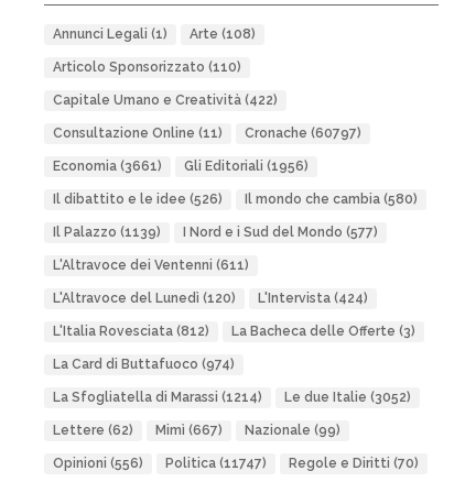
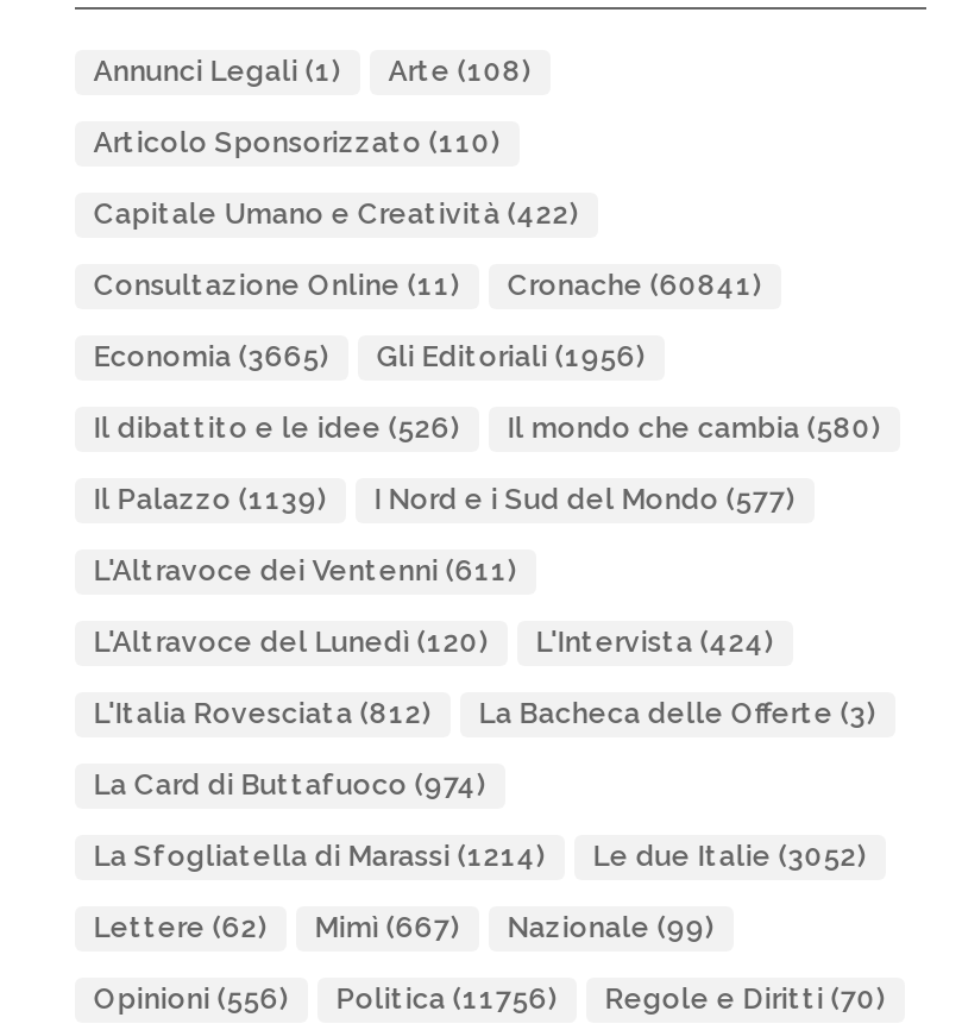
- Consultazione Online (11) Cronache (60797)
+ Consultazione Online (11) Cronache (60841)

- Economia (3661) Gli Editoriali (1956)
+ Economia (3665) Gli Editoriali (1956)

- Opinioni (556) Politica (11747) Regole e Diritti (70)
+ Opinioni (556) Politica (11756) Regole e Diritti (70)
